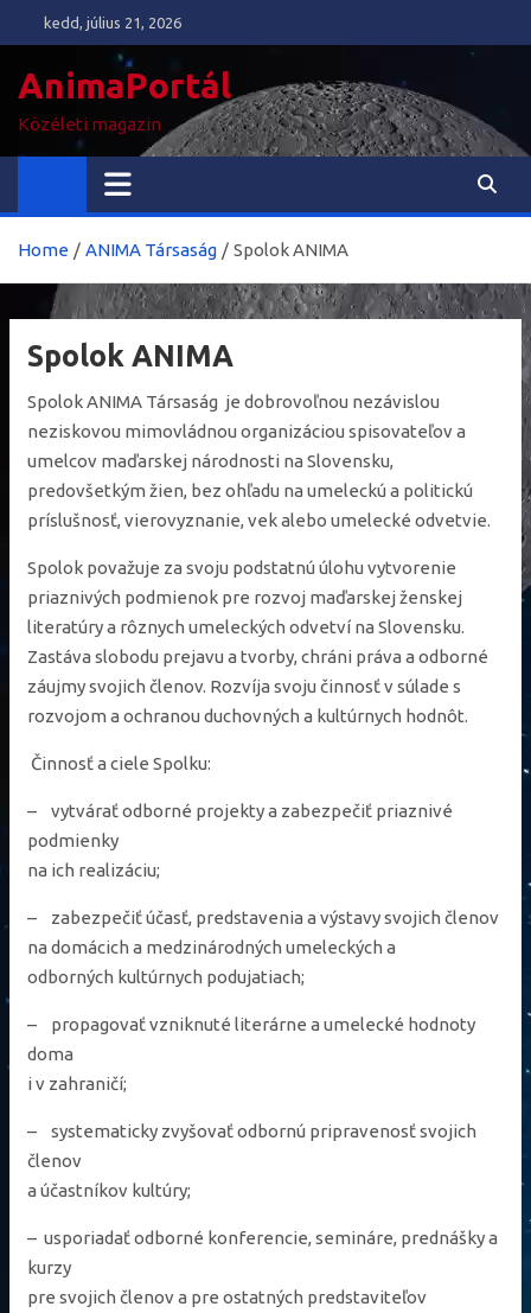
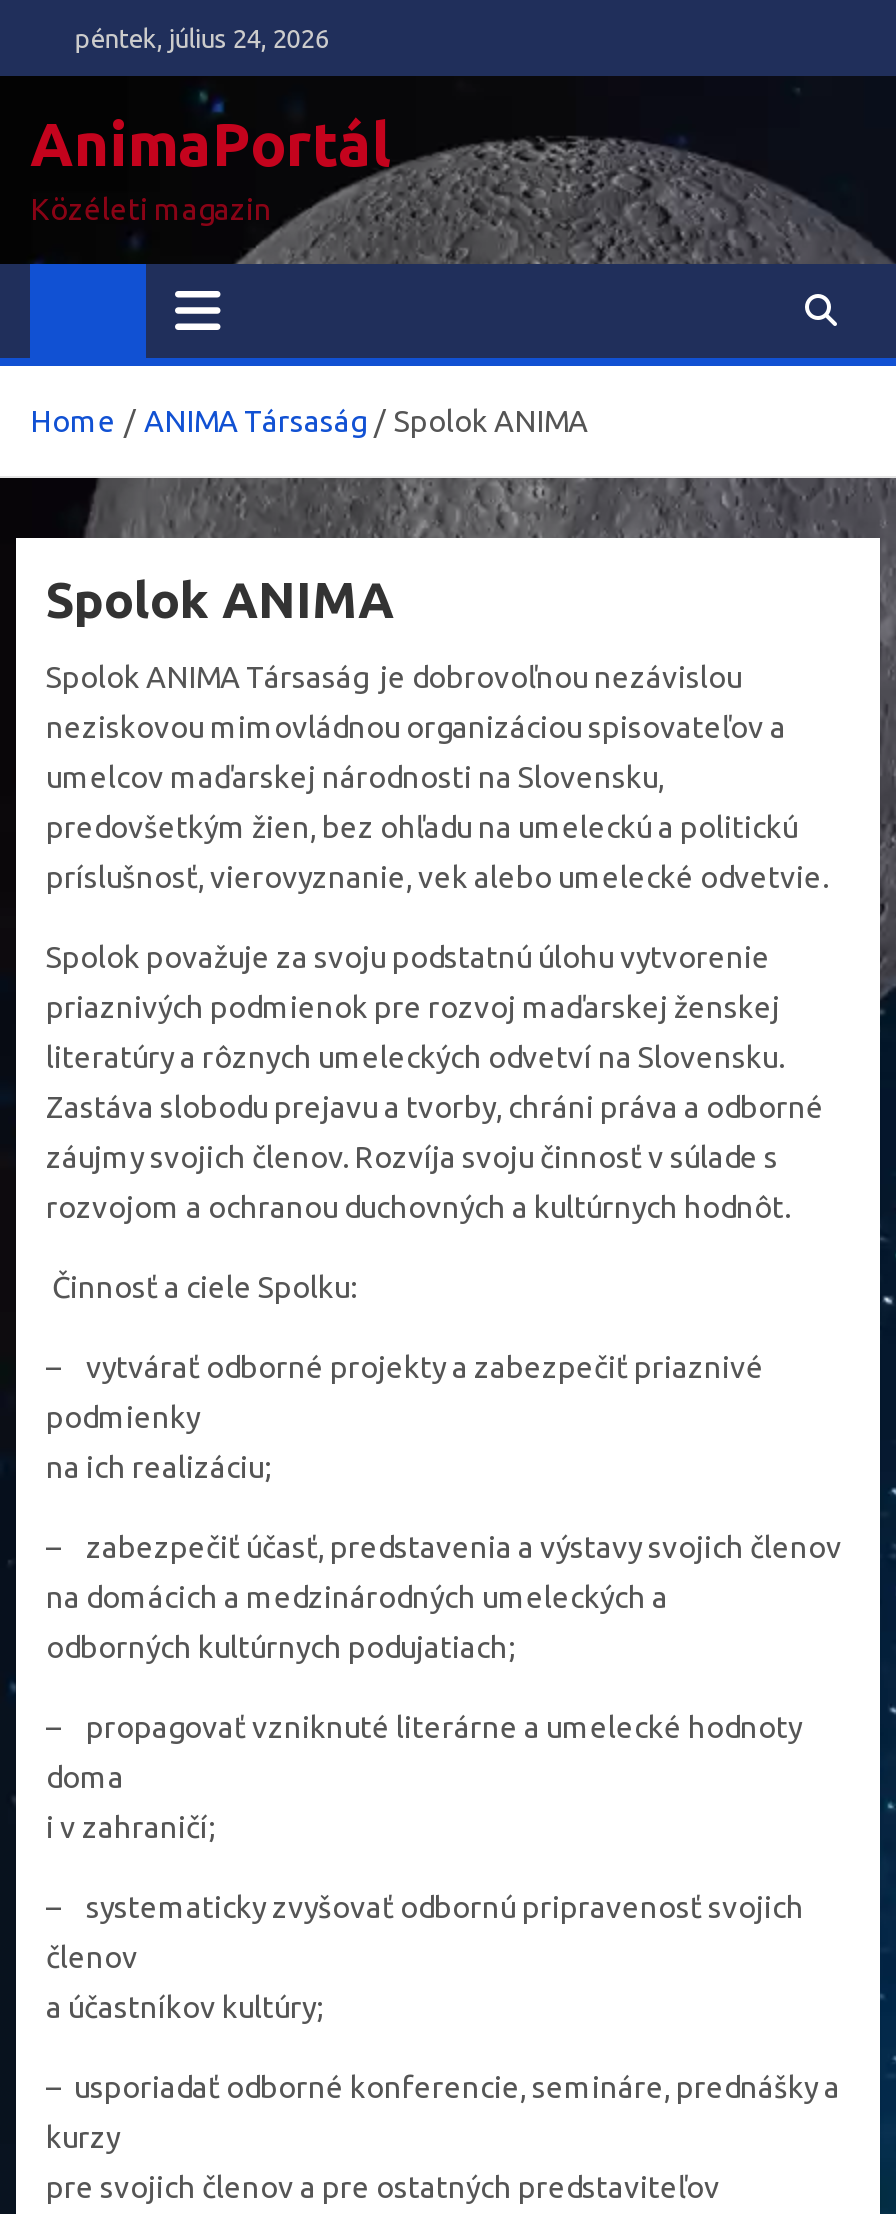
- kedd, július 21, 2026
+ péntek, július 24, 2026
